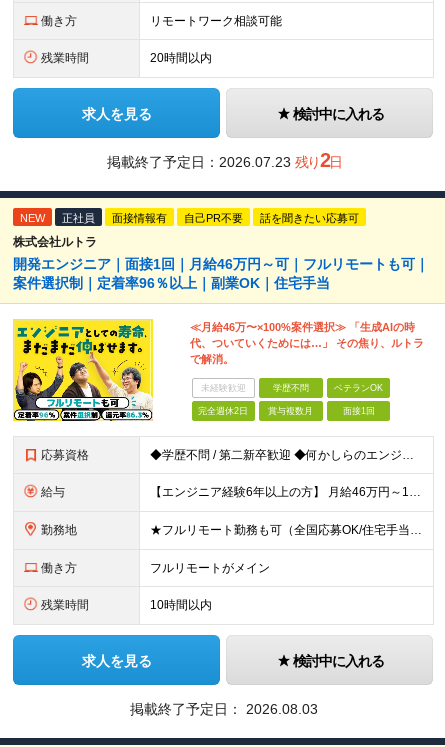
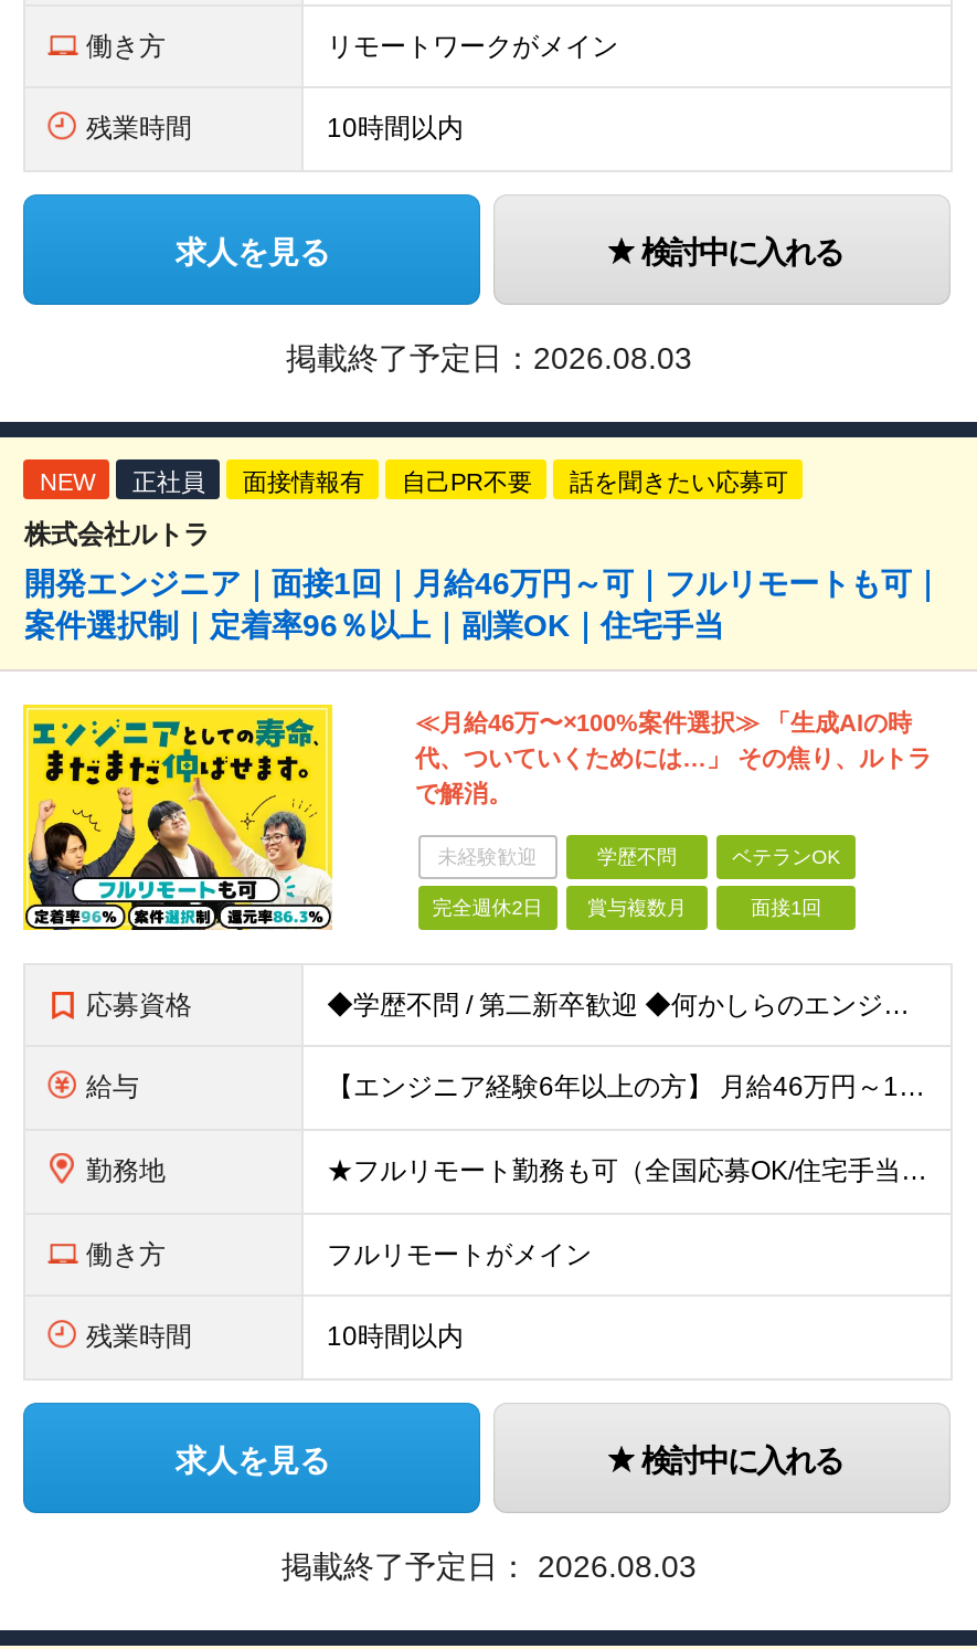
- リモートワーク相談可能
+ リモートワークがメイン

- 20時間以内
+ 10時間以内

- 掲載終了予定日：2026.07.23 残り2日
+ 掲載終了予定日：2026.08.03
